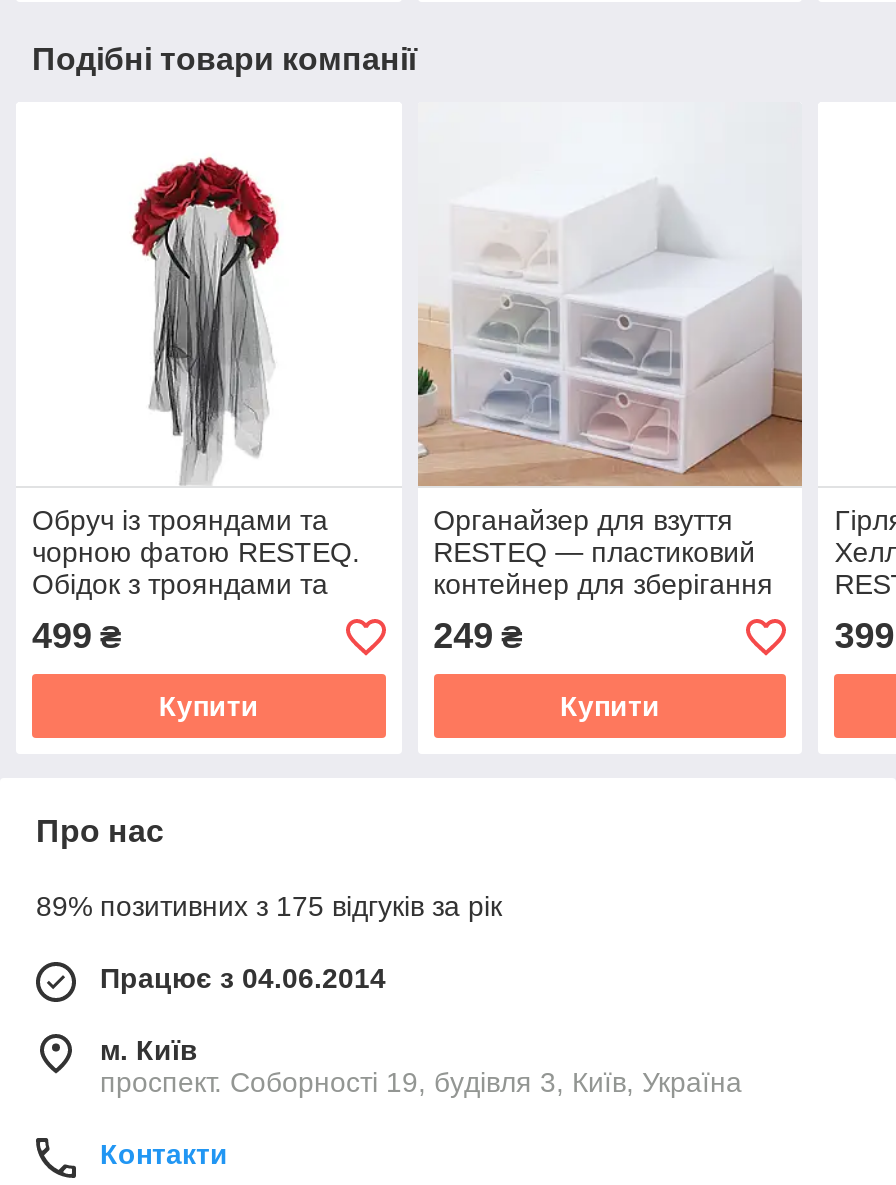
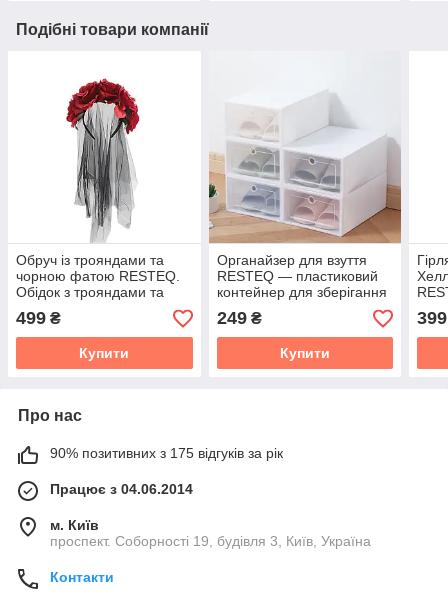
- 89% позитивних з 175 відгуків за рік
+ 90% позитивних з 175 відгуків за рік
